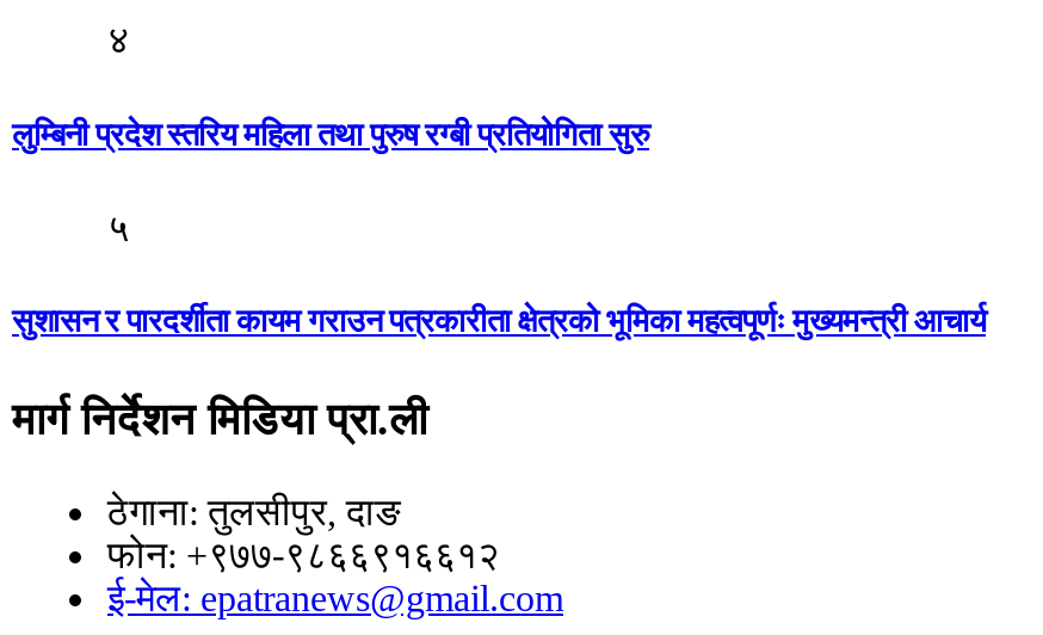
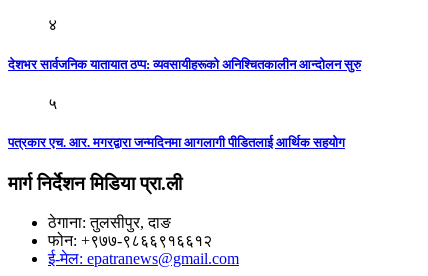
- लुम्बिनी प्रदेश स्तरिय महिला तथा पुरुष रग्बी प्रतियोगिता सुरु
+ देशभर सार्वजनिक यातायात ठप्प: व्यवसायीहरूको अनिश्चितकालीन आन्दोलन सुरु

- सुशासन र पारदर्शीता कायम गराउन पत्रकारीता क्षेत्रको भूमिका महत्वपूर्णः मुख्यमन्त्री आचार्य
+ पत्रकार एच. आर. मगरद्वारा जन्मदिनमा आगलागी पीडितलाई आर्थिक सहयोग
